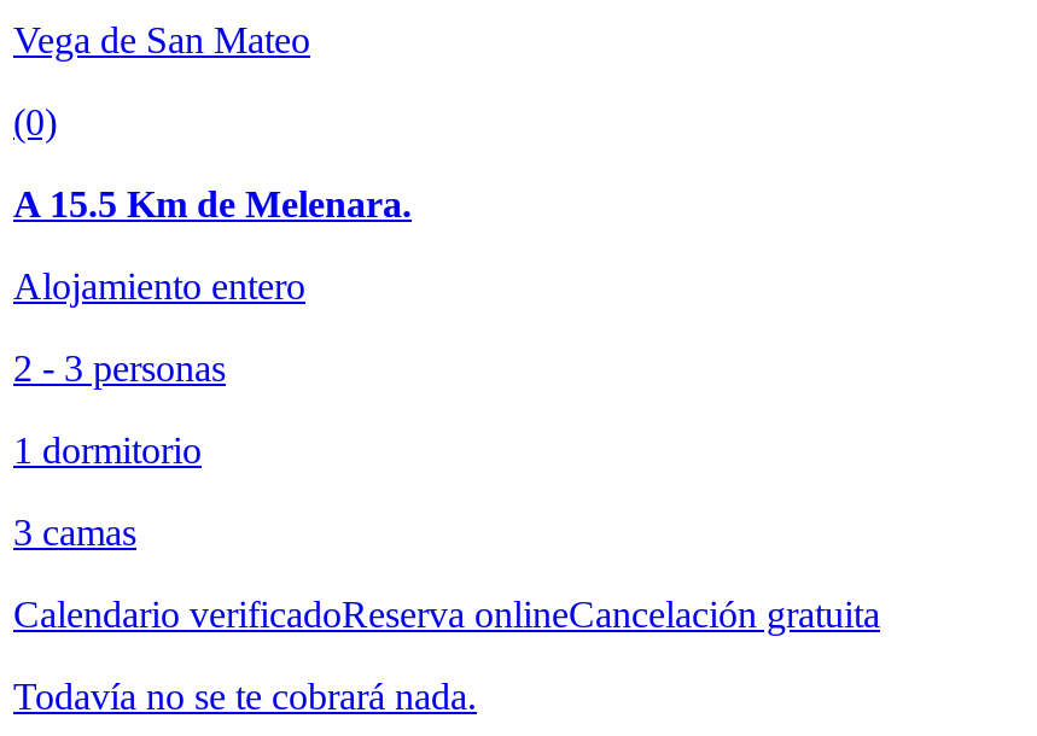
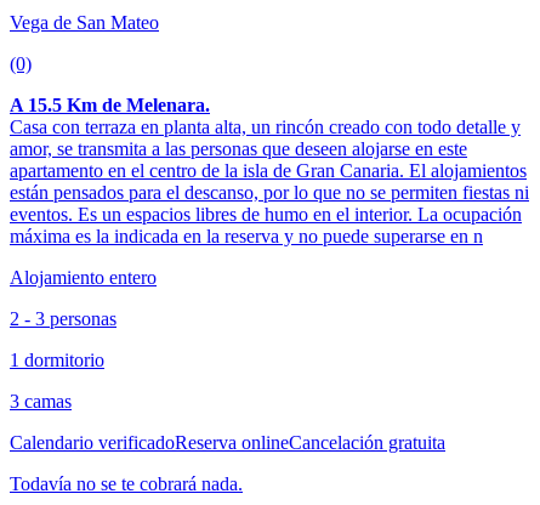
+ Casa con terraza en planta alta, un rincón creado con todo detalle y
+ amor, se transmita a las personas que deseen alojarse en este
+ apartamento en el centro de la isla de Gran Canaria. El alojamientos
+ están pensados para el descanso, por lo que no se permiten fiestas ni
+ eventos. Es un espacios libres de humo en el interior. La ocupación
+ máxima es la indicada en la reserva y no puede superarse en n
